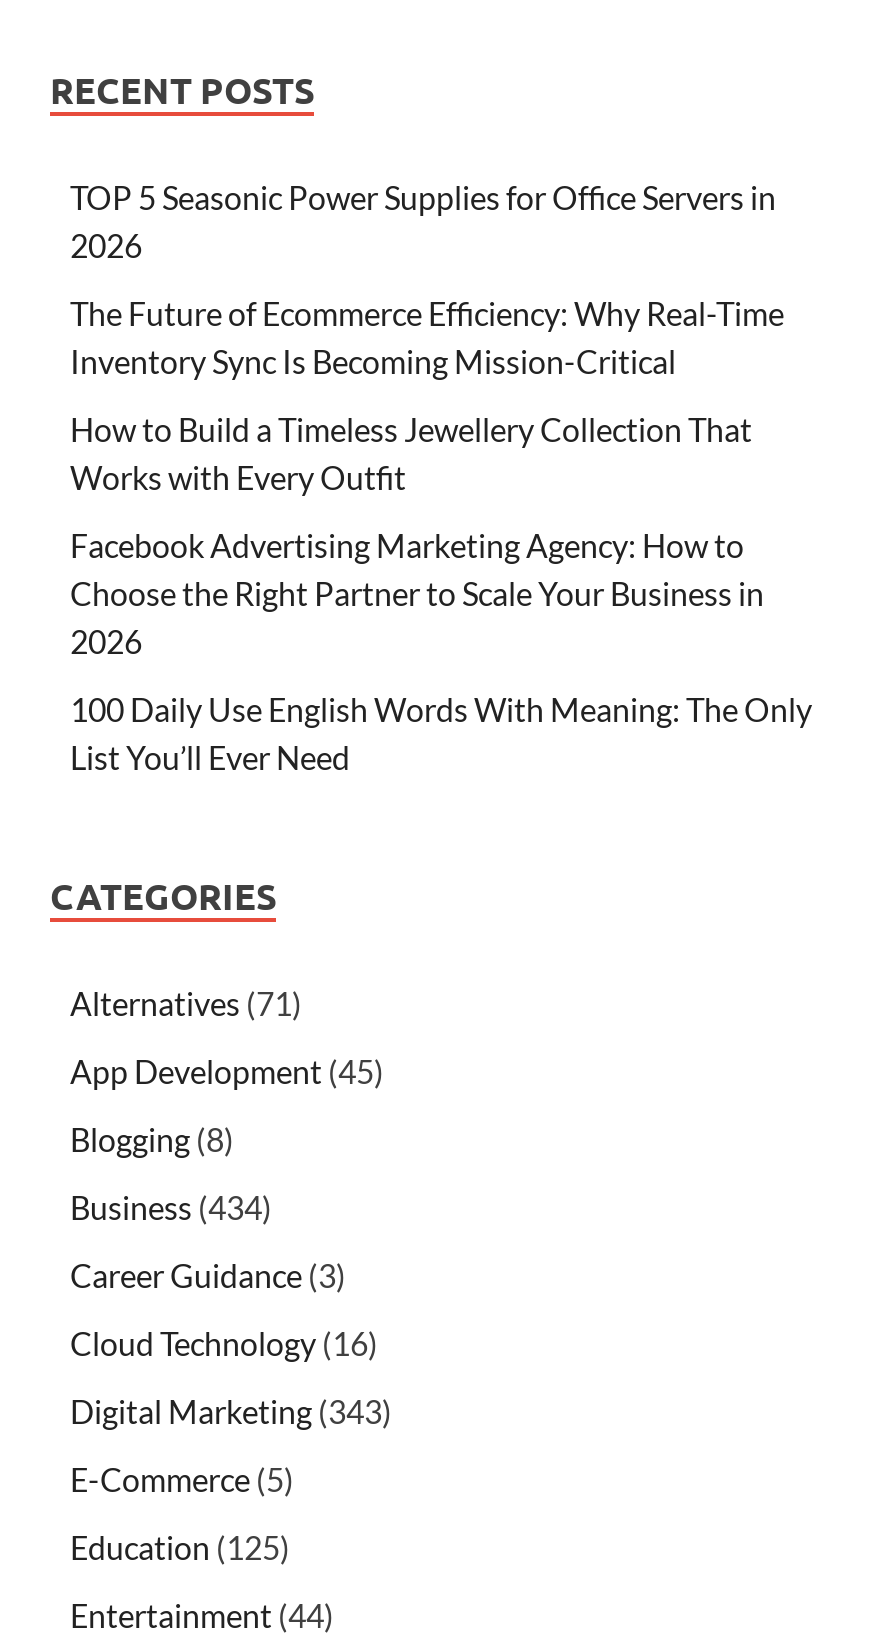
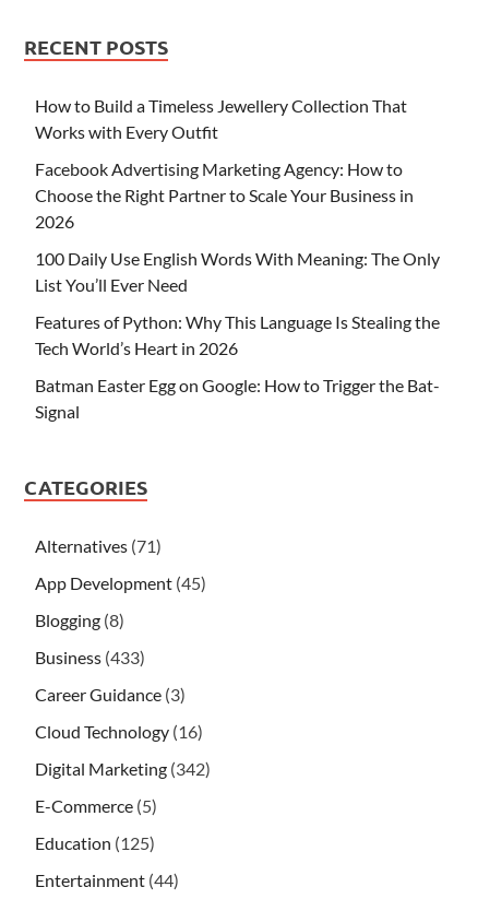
- TOP 5 Seasonic Power Supplies for Office Servers in
- 2026
- The Future of Ecommerce Efficiency: Why Real-Time
- Inventory Sync Is Becoming Mission-Critical

moved up: How to Build a Timeless Jewellery Collection That | Works with Every Outfit | Facebook Advertising Marketing Agency: How to | Choose the Right Partner to Scale Your Business in | 2026 | 100 Daily Use English Words With Meaning: The Only | List You’ll Ever Need

+ Features of Python: Why This Language Is Stealing the
+ Tech World’s Heart in 2026
+ Batman Easter Egg on Google: How to Trigger the Bat-
+ Signal

- Business (434)
+ Business (433)

- Digital Marketing (343)
+ Digital Marketing (342)
